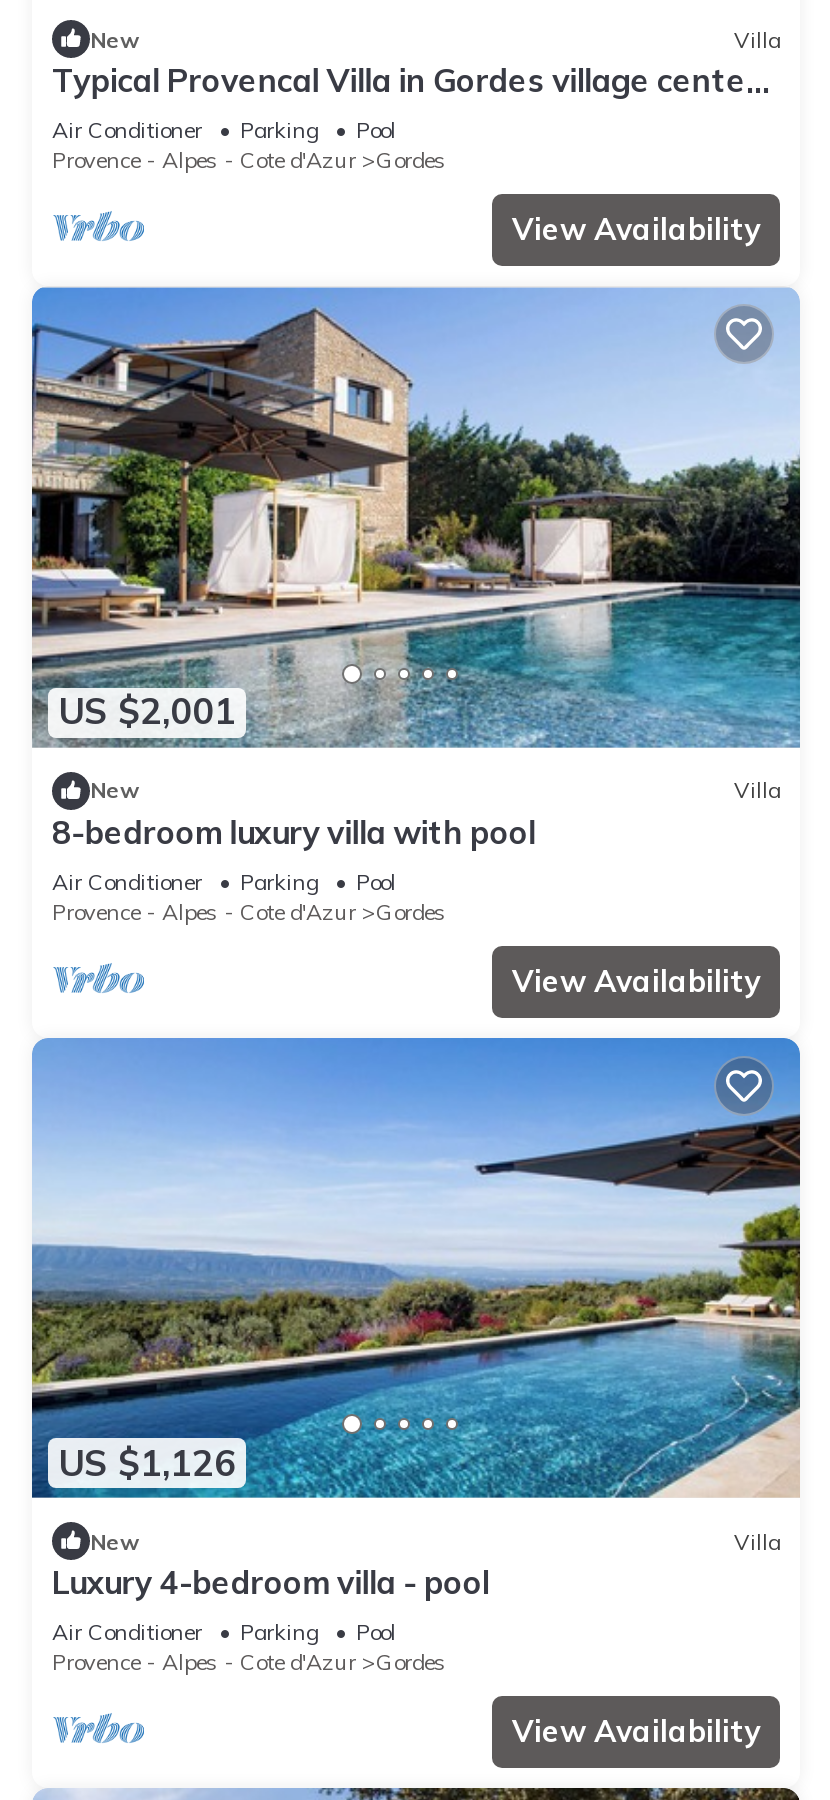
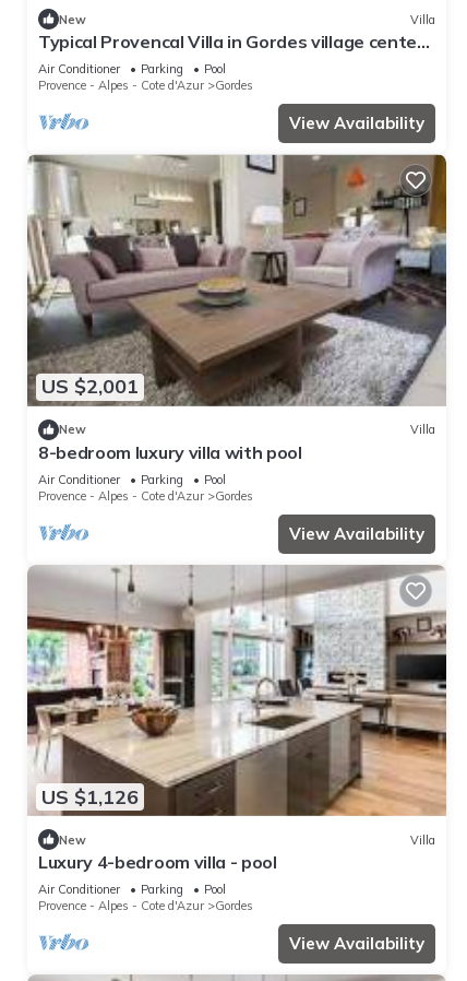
- [image]
+ [image]

- [image]
+ [image]
